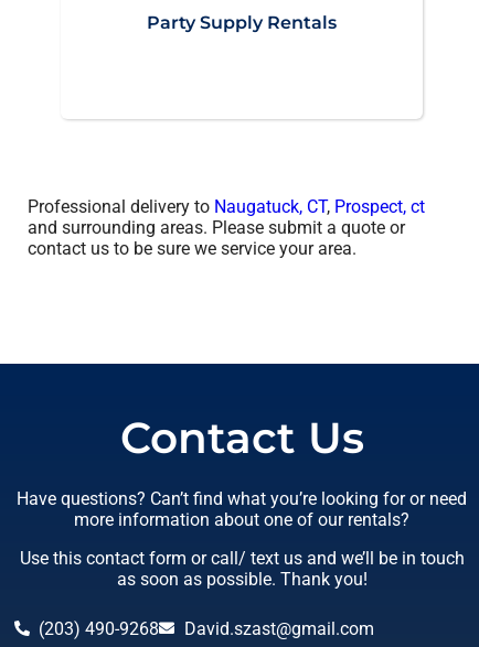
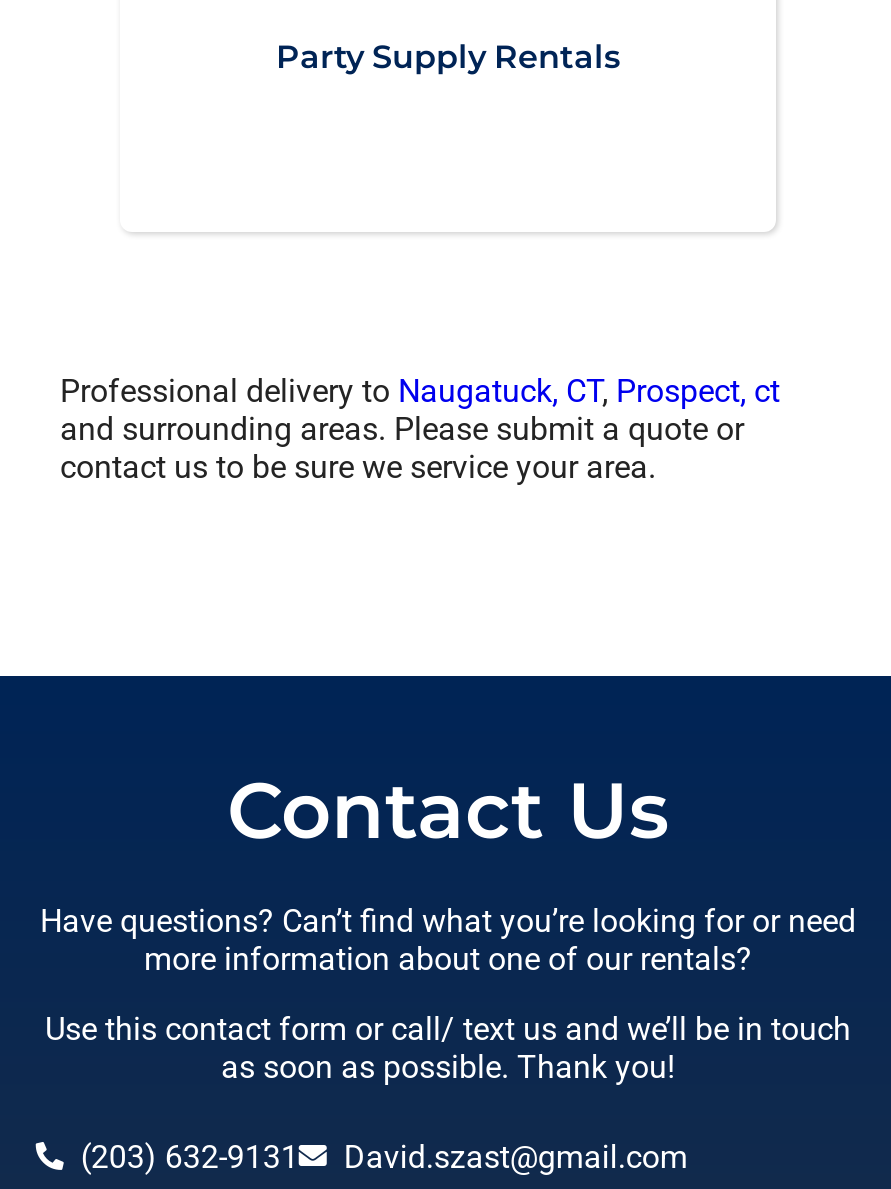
- (203) 490-9268 David.szast@gmail.com
+ (203) 632-9131 David.szast@gmail.com
